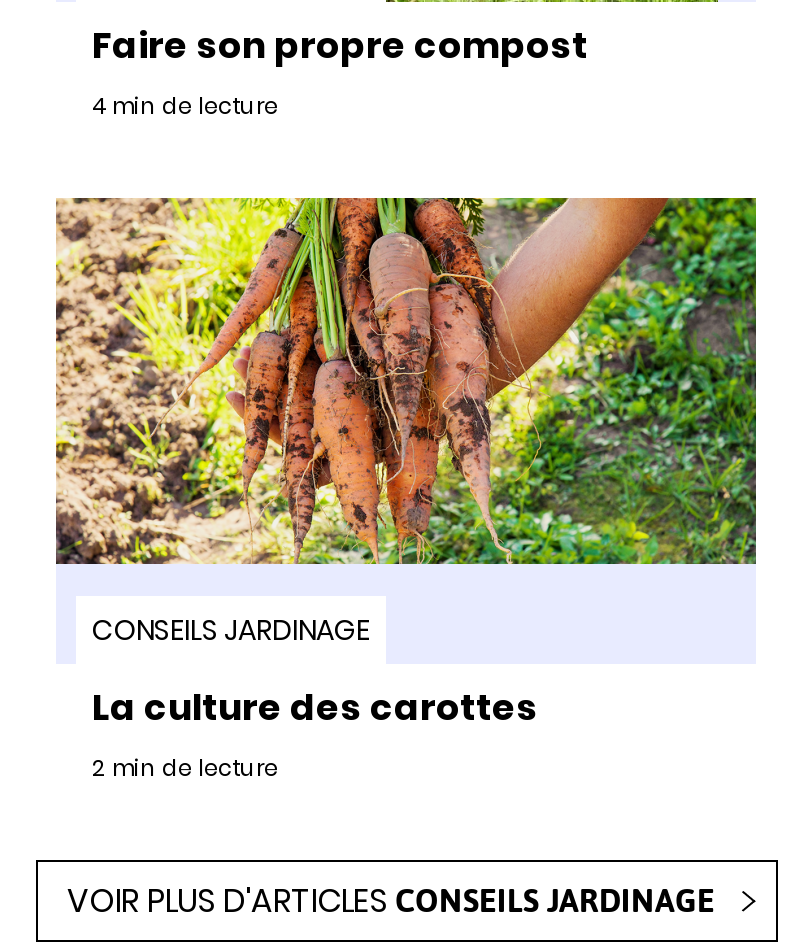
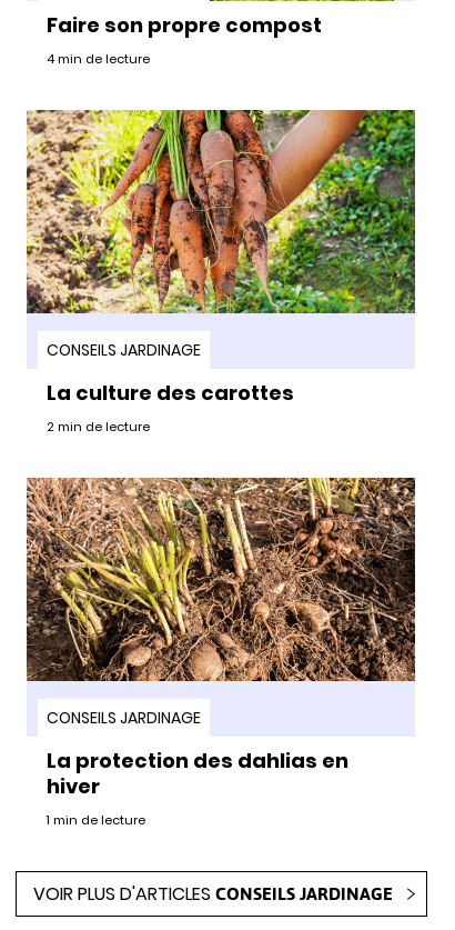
+ [image]
+ CONSEILS JARDINAGE
+ La protection des dahlias en
+ hiver
+ 1 min de lecture
